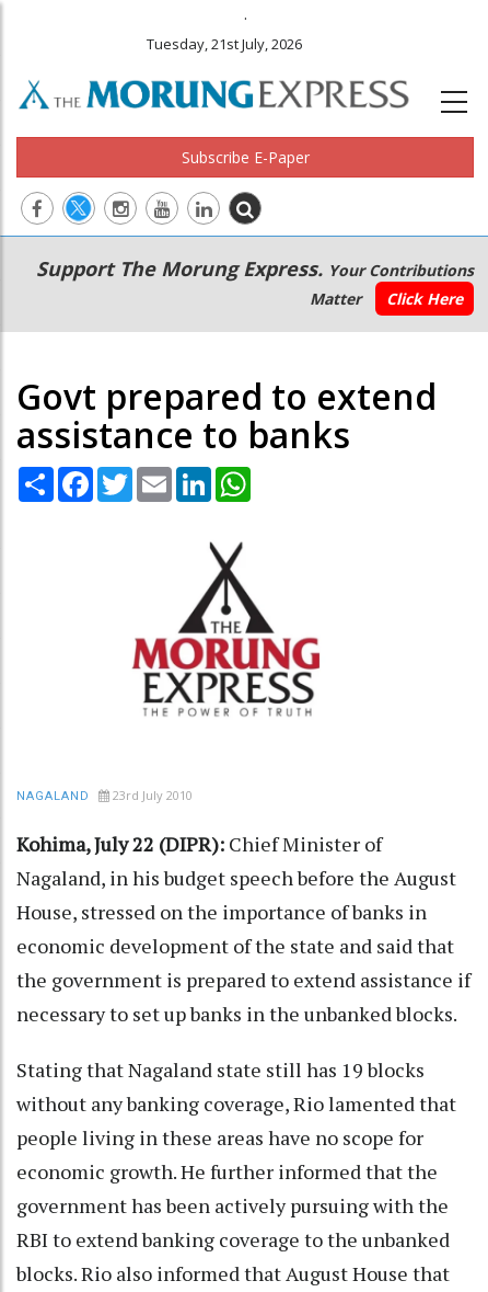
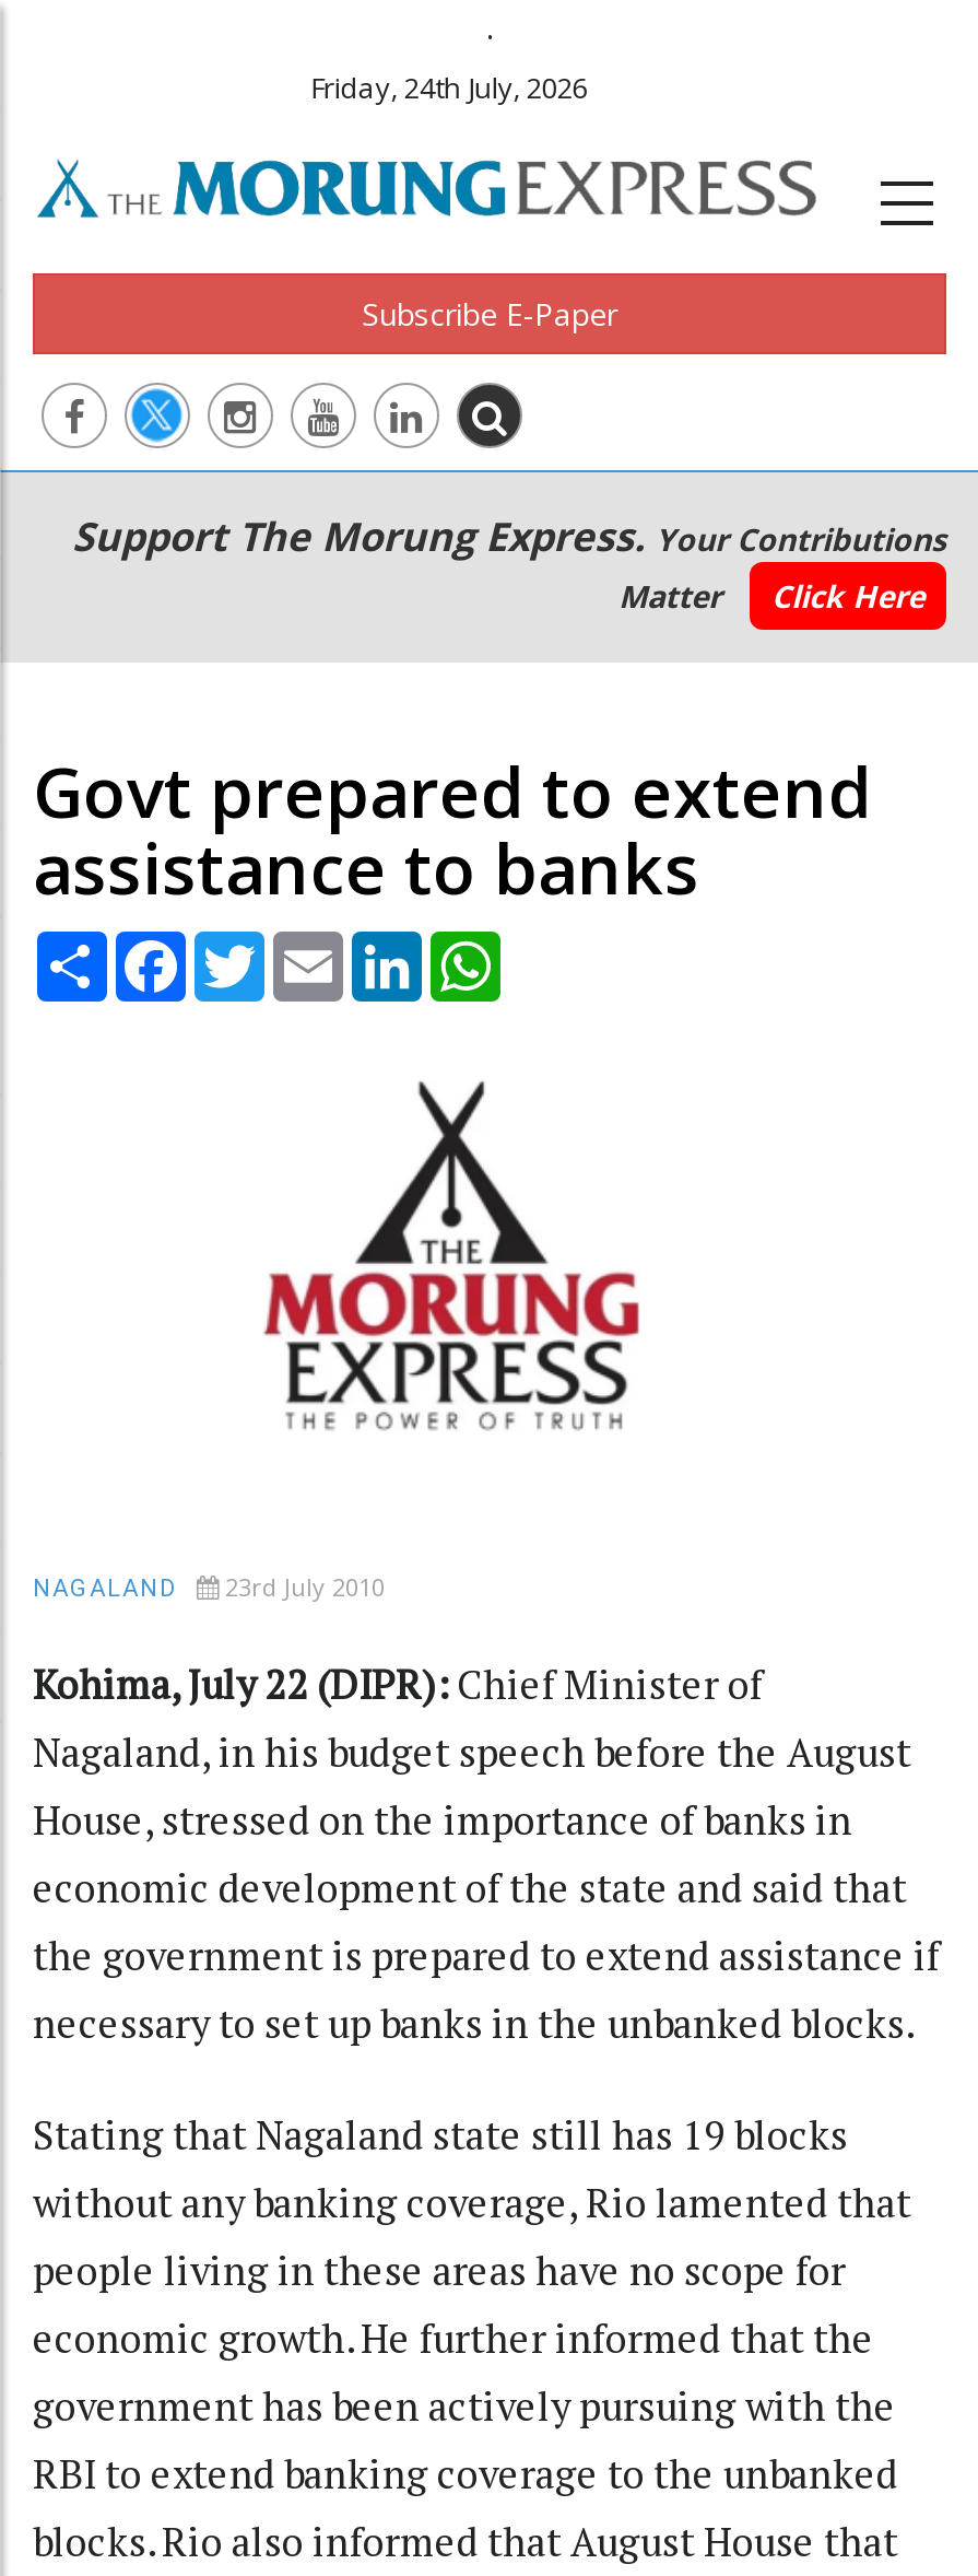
- Tuesday, 21st July, 2026
+ Friday, 24th July, 2026
